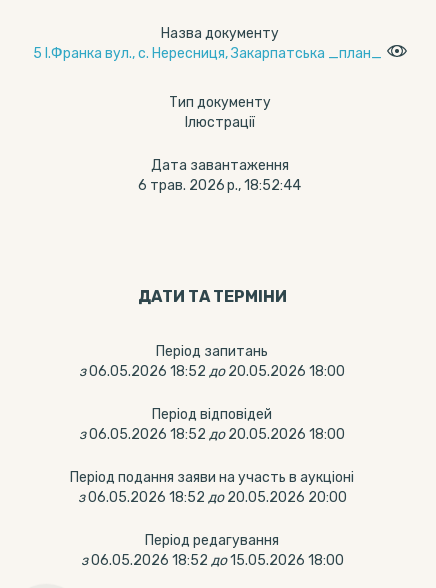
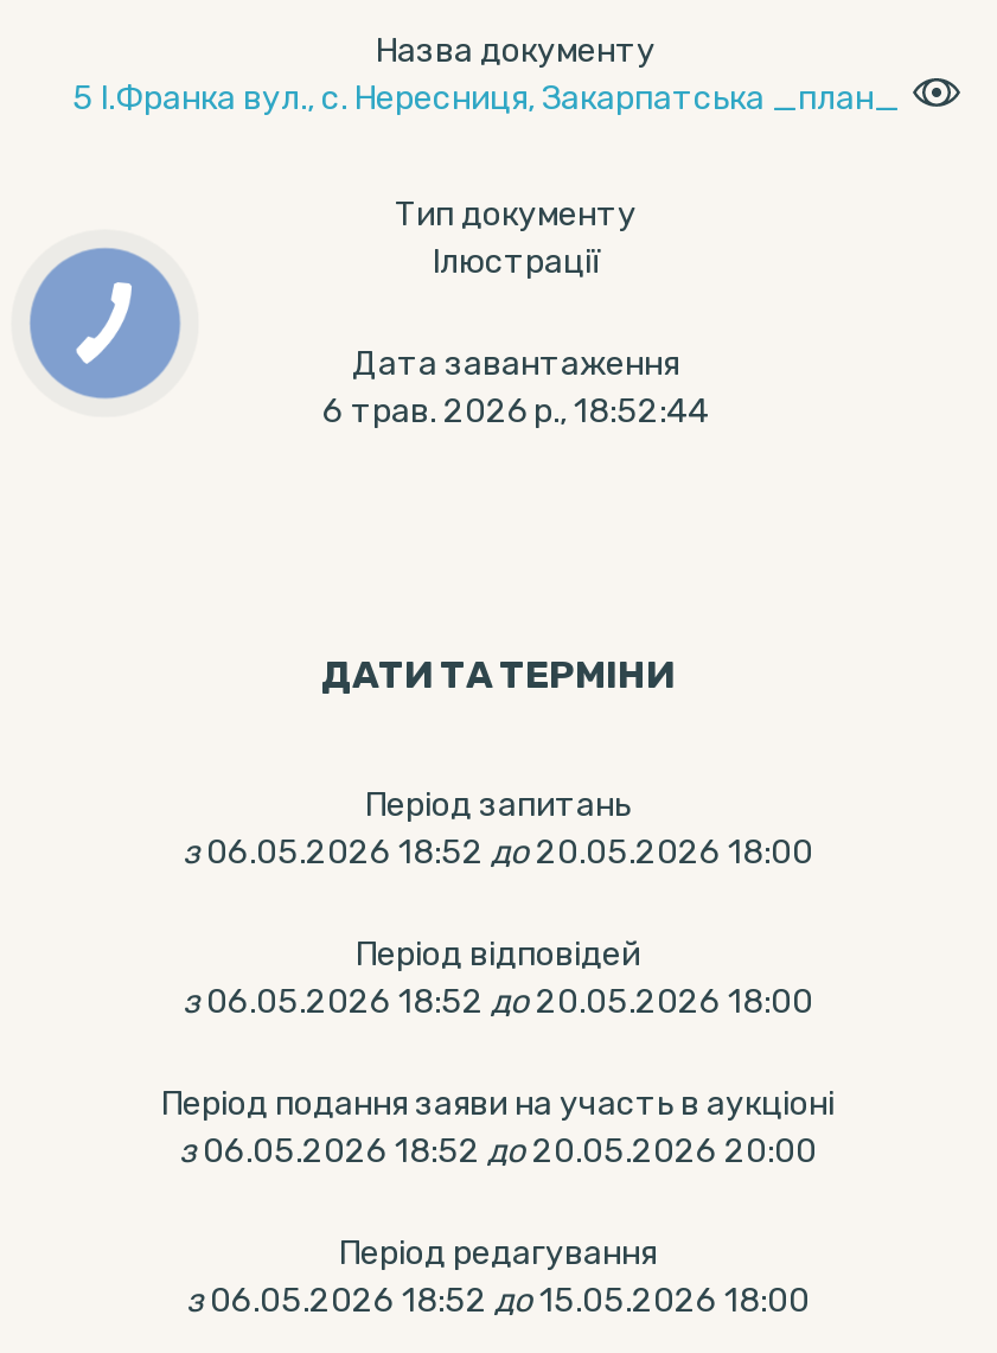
+ [image]
